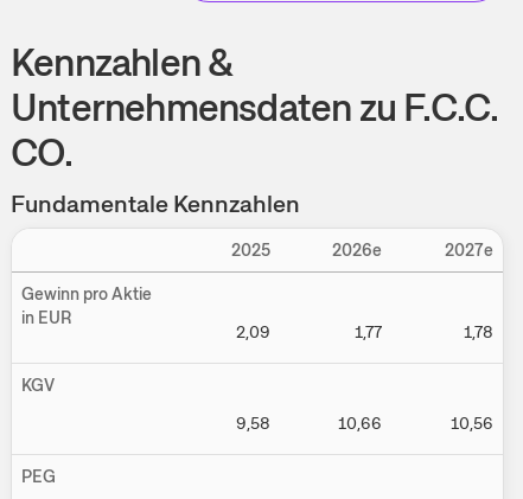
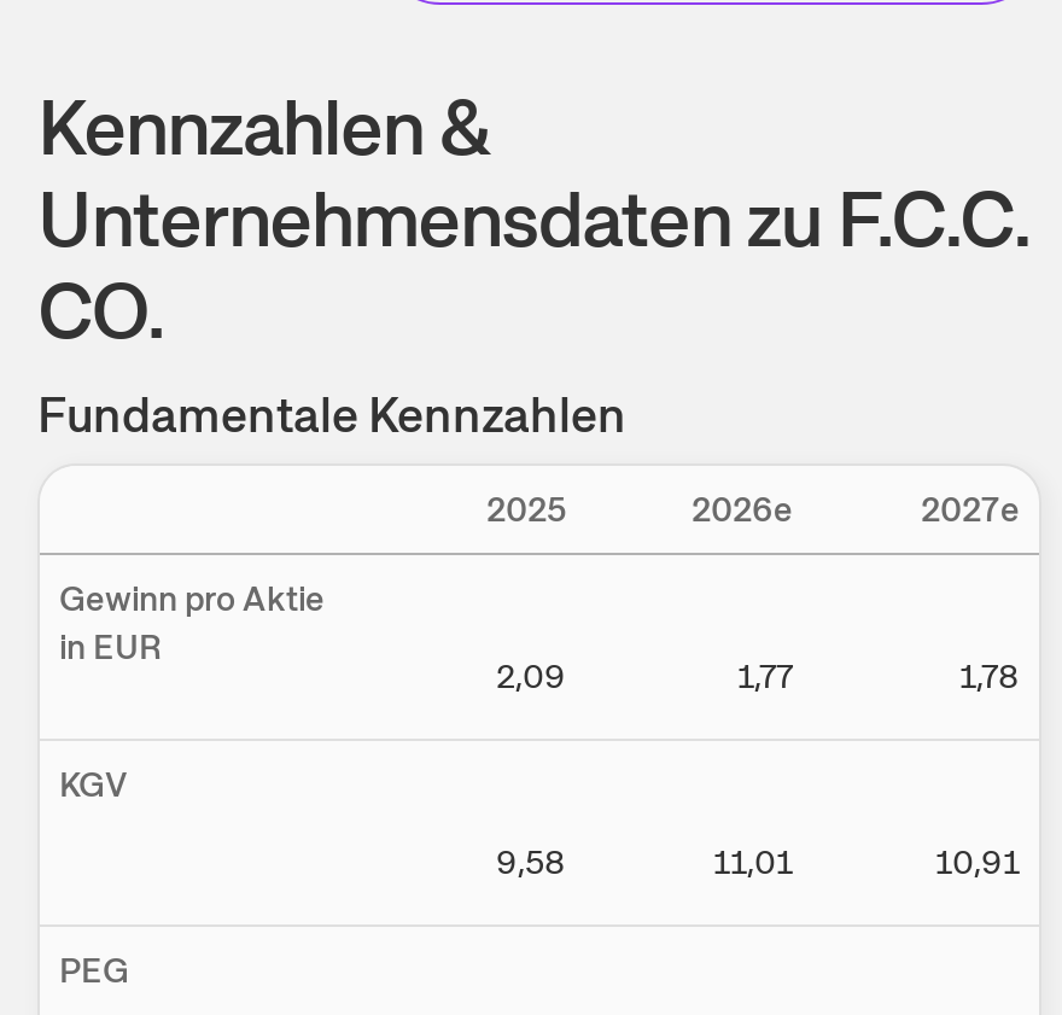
- 10,66
+ 11,01

- 10,56
+ 10,91
